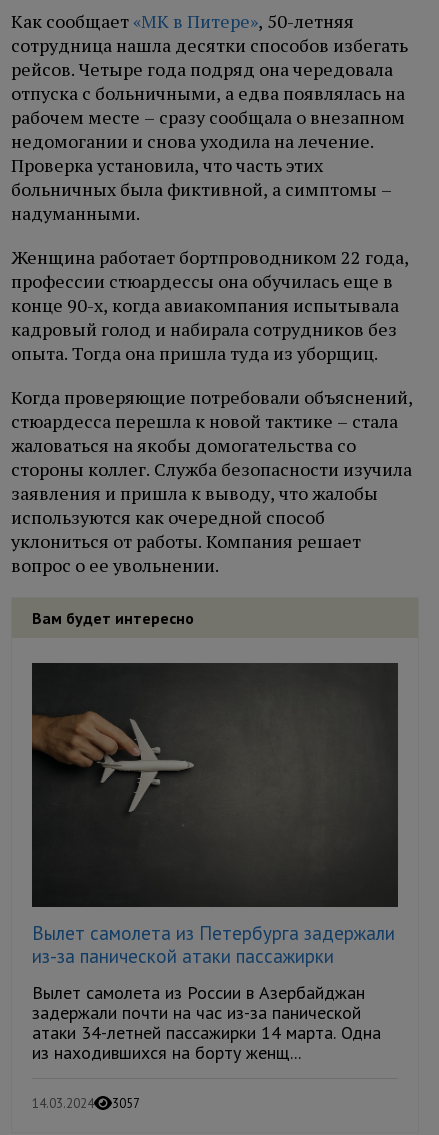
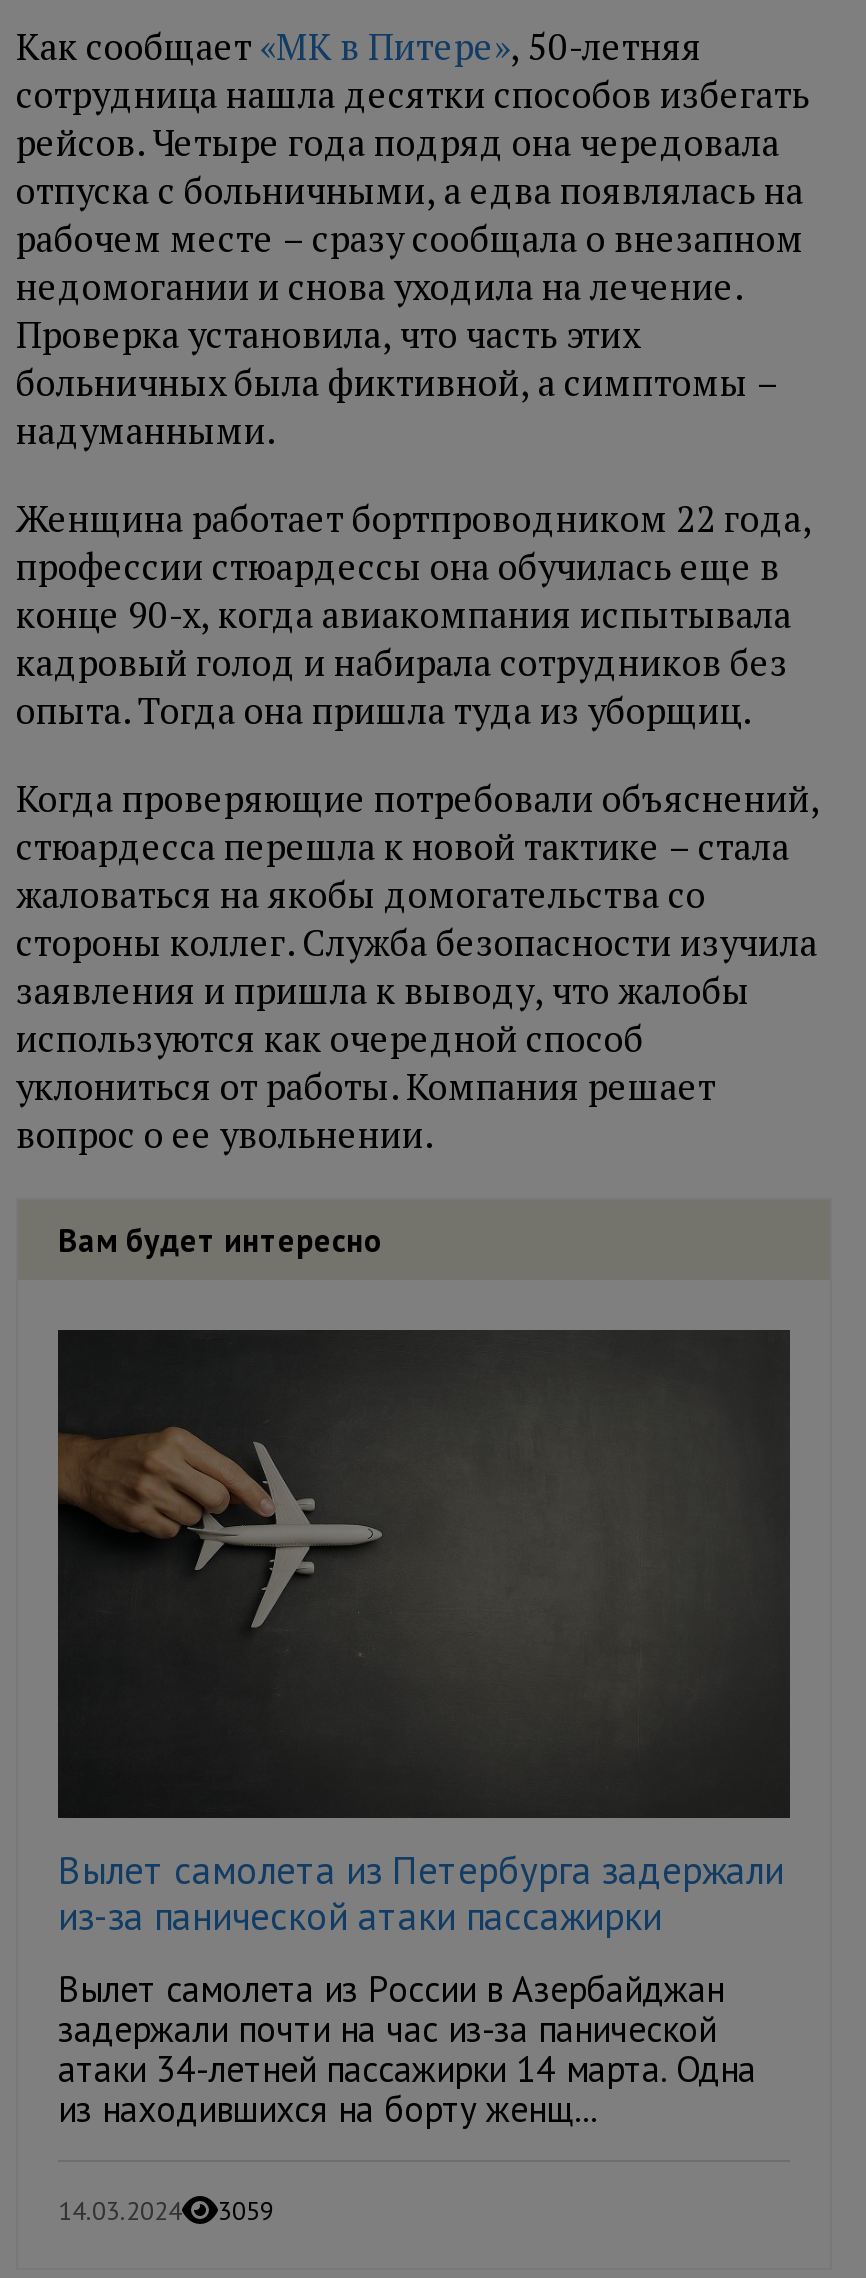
- 14.03.2024 3057
+ 14.03.2024 3059
